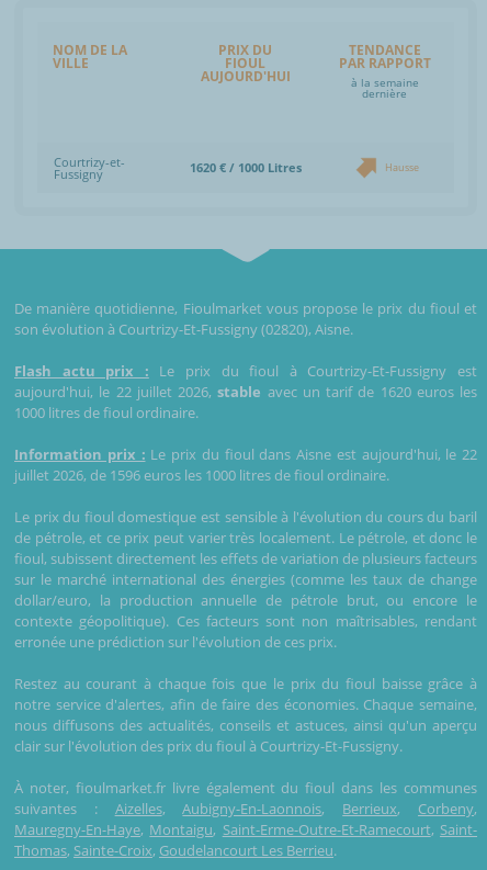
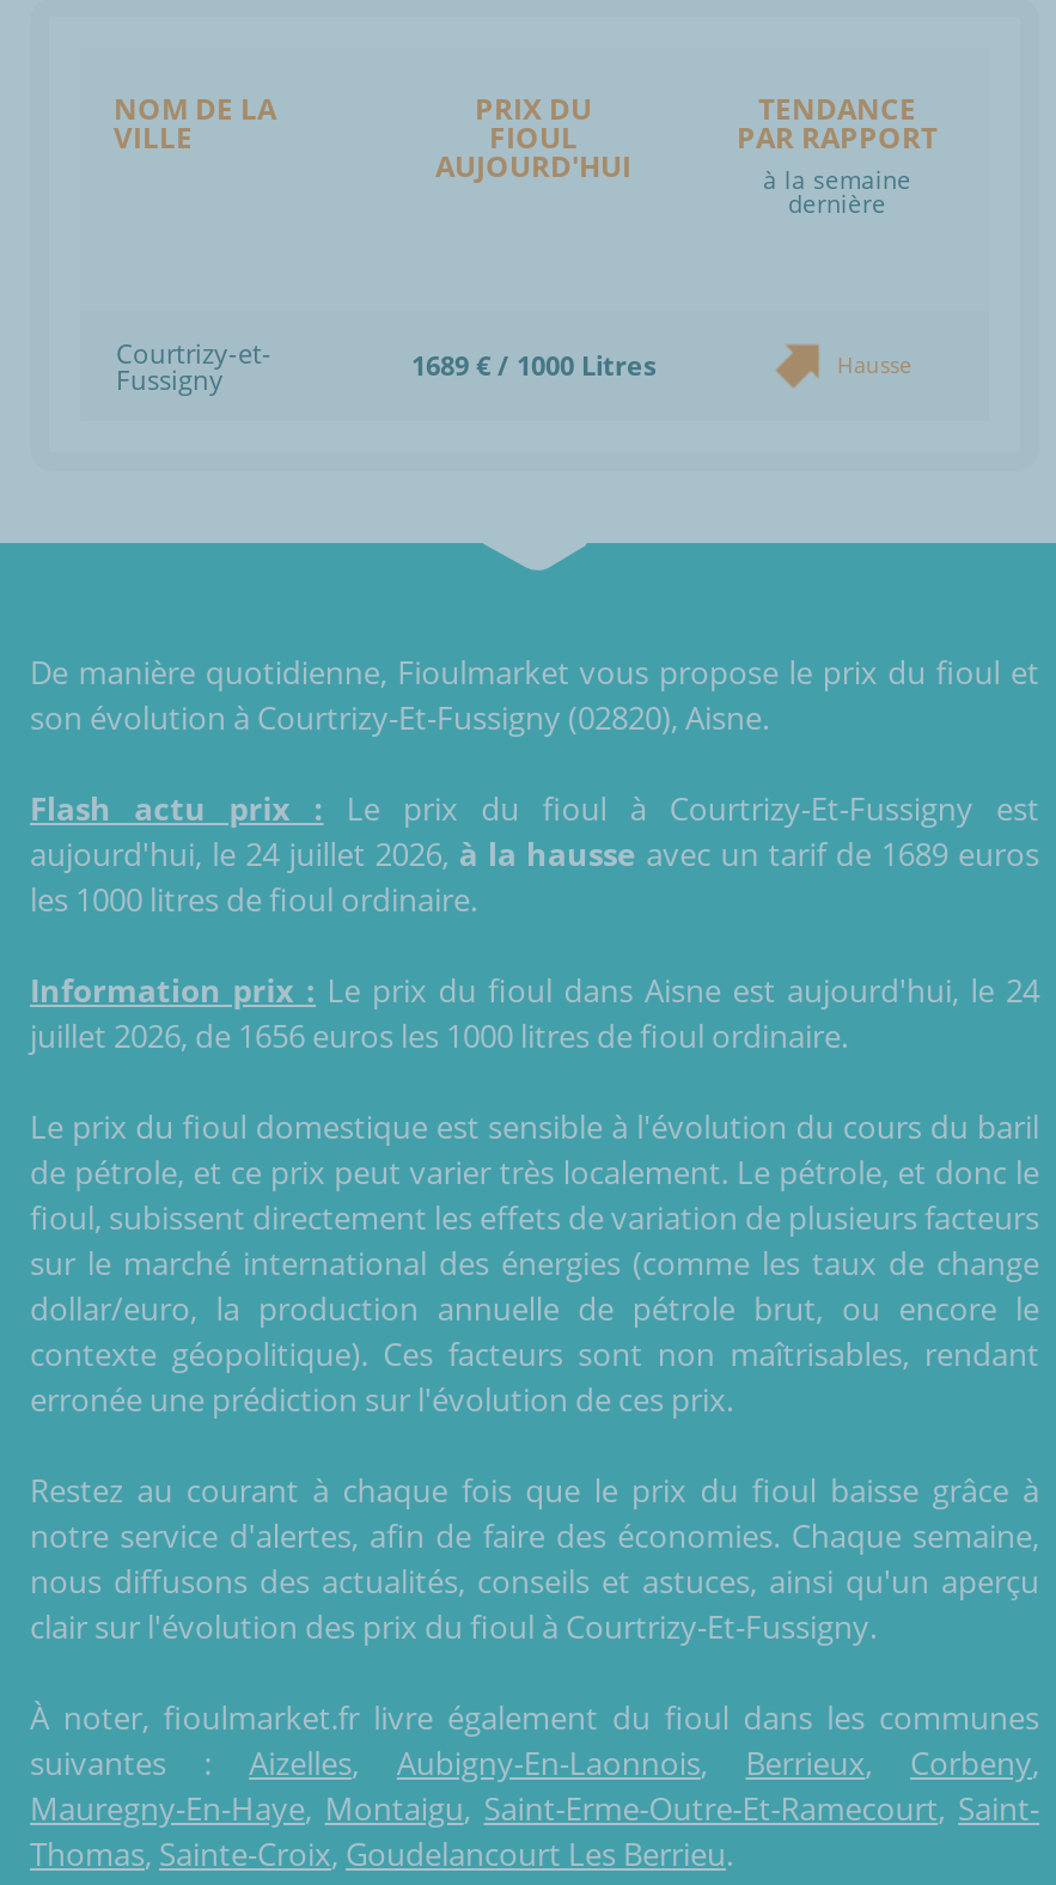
- 1620 € / 1000 Litres
+ 1689 € / 1000 Litres

- aujourd'hui, le 22 juillet 2026, stable avec un tarif de 1620 euros les
- 1000 litres de fioul ordinaire.
+ aujourd'hui, le 24 juillet 2026, à la hausse avec un tarif de 1689 euros
+ les 1000 litres de fioul ordinaire.

- Information prix : Le prix du fioul dans Aisne est aujourd'hui, le 22
- juillet 2026, de 1596 euros les 1000 litres de fioul ordinaire.
+ Information prix : Le prix du fioul dans Aisne est aujourd'hui, le 24
+ juillet 2026, de 1656 euros les 1000 litres de fioul ordinaire.
